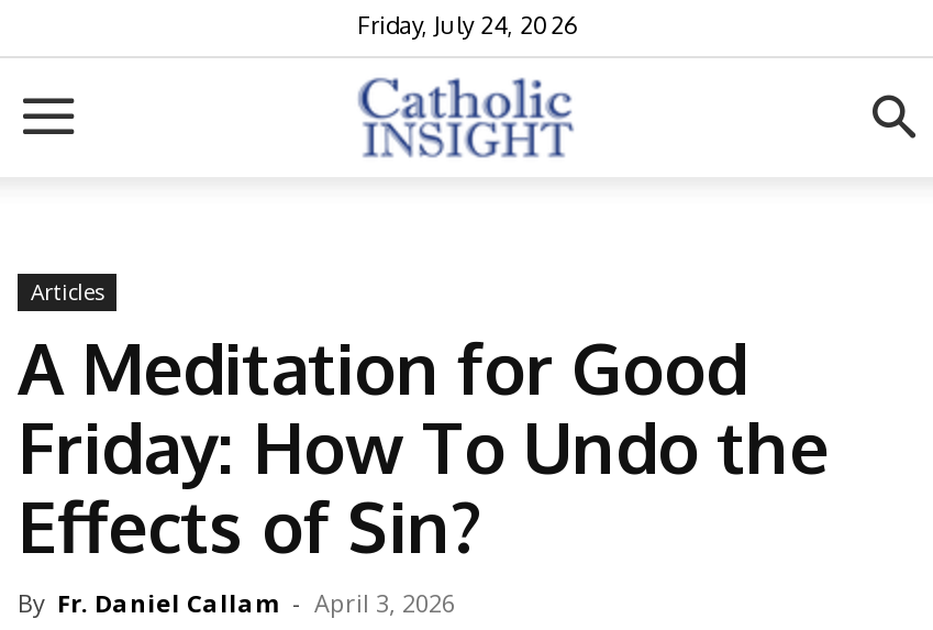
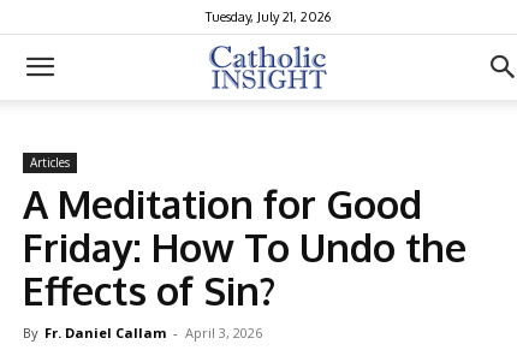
- Friday, July 24, 2026
+ Tuesday, July 21, 2026
